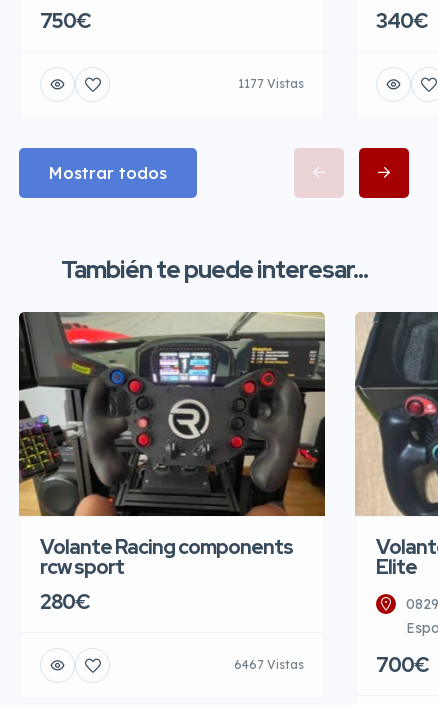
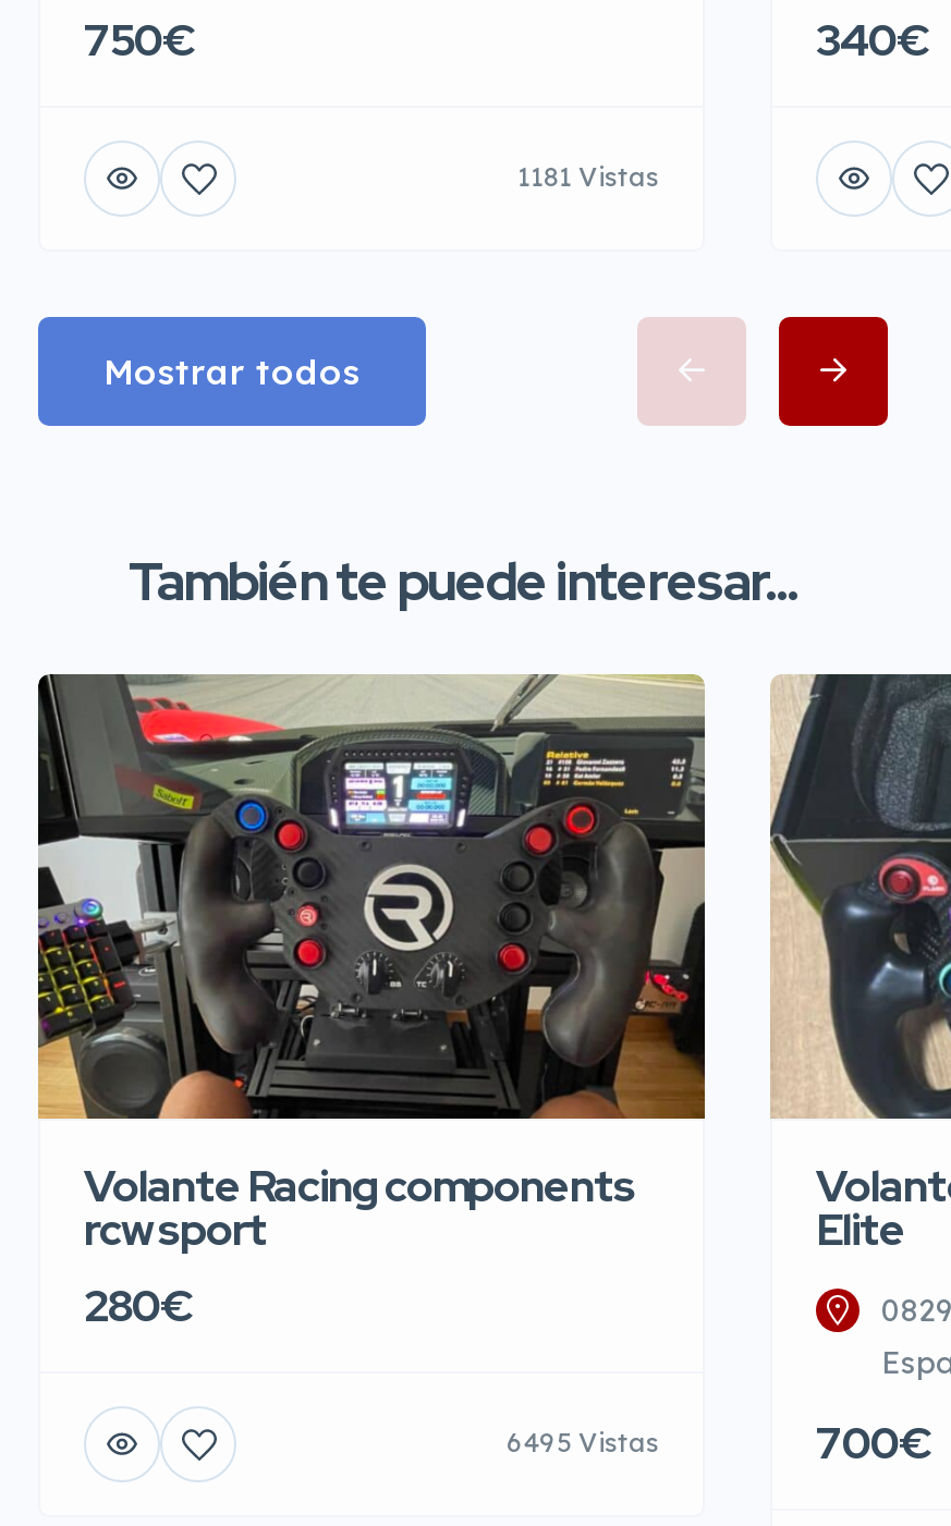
- 1177 Vistas
+ 1181 Vistas

- 6467 Vistas
+ 6495 Vistas
